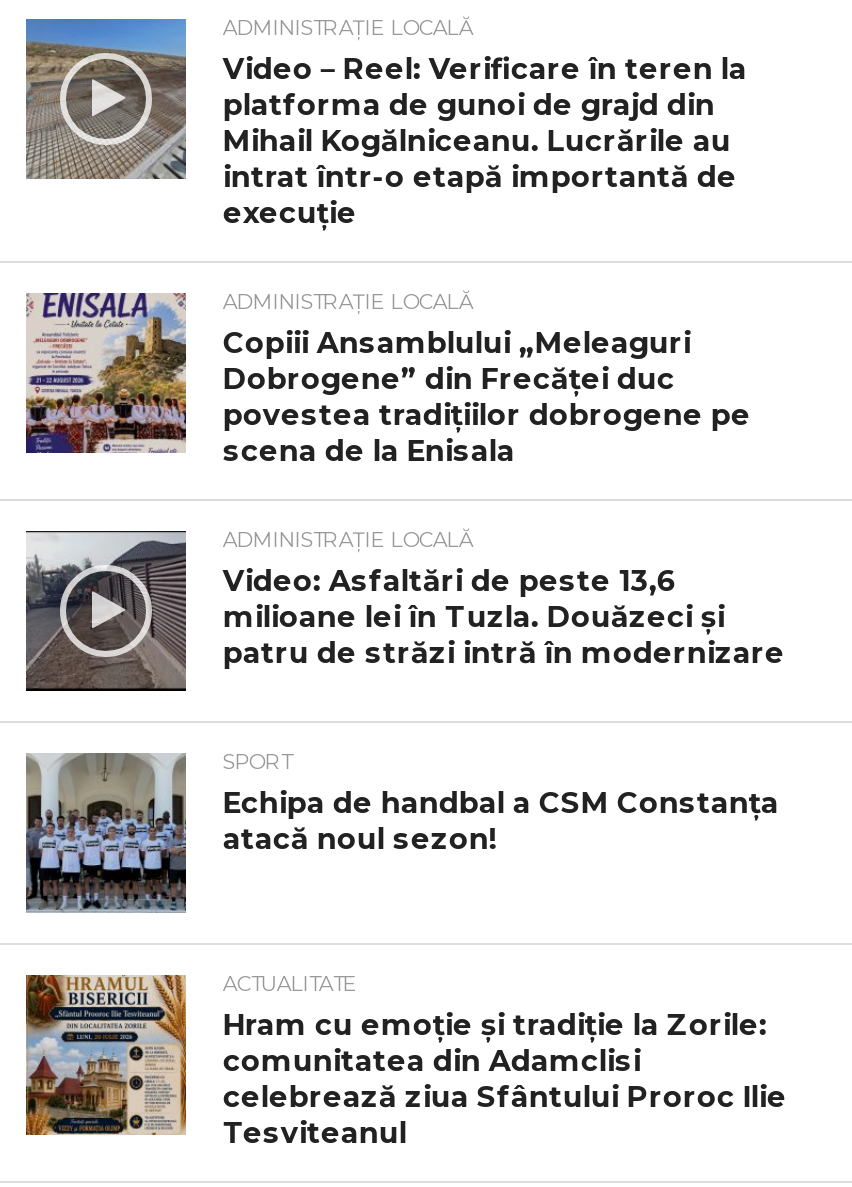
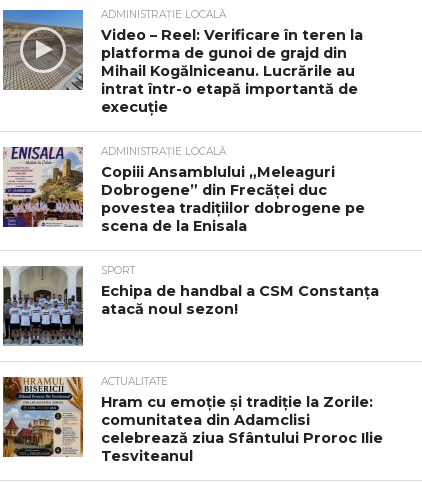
- [image]
- ADMINISTRAȚIE LOCALĂ
- Video: Asfaltări de peste 13,6
- milioane lei în Tuzla. Douăzeci și
- patru de străzi intră în modernizare
